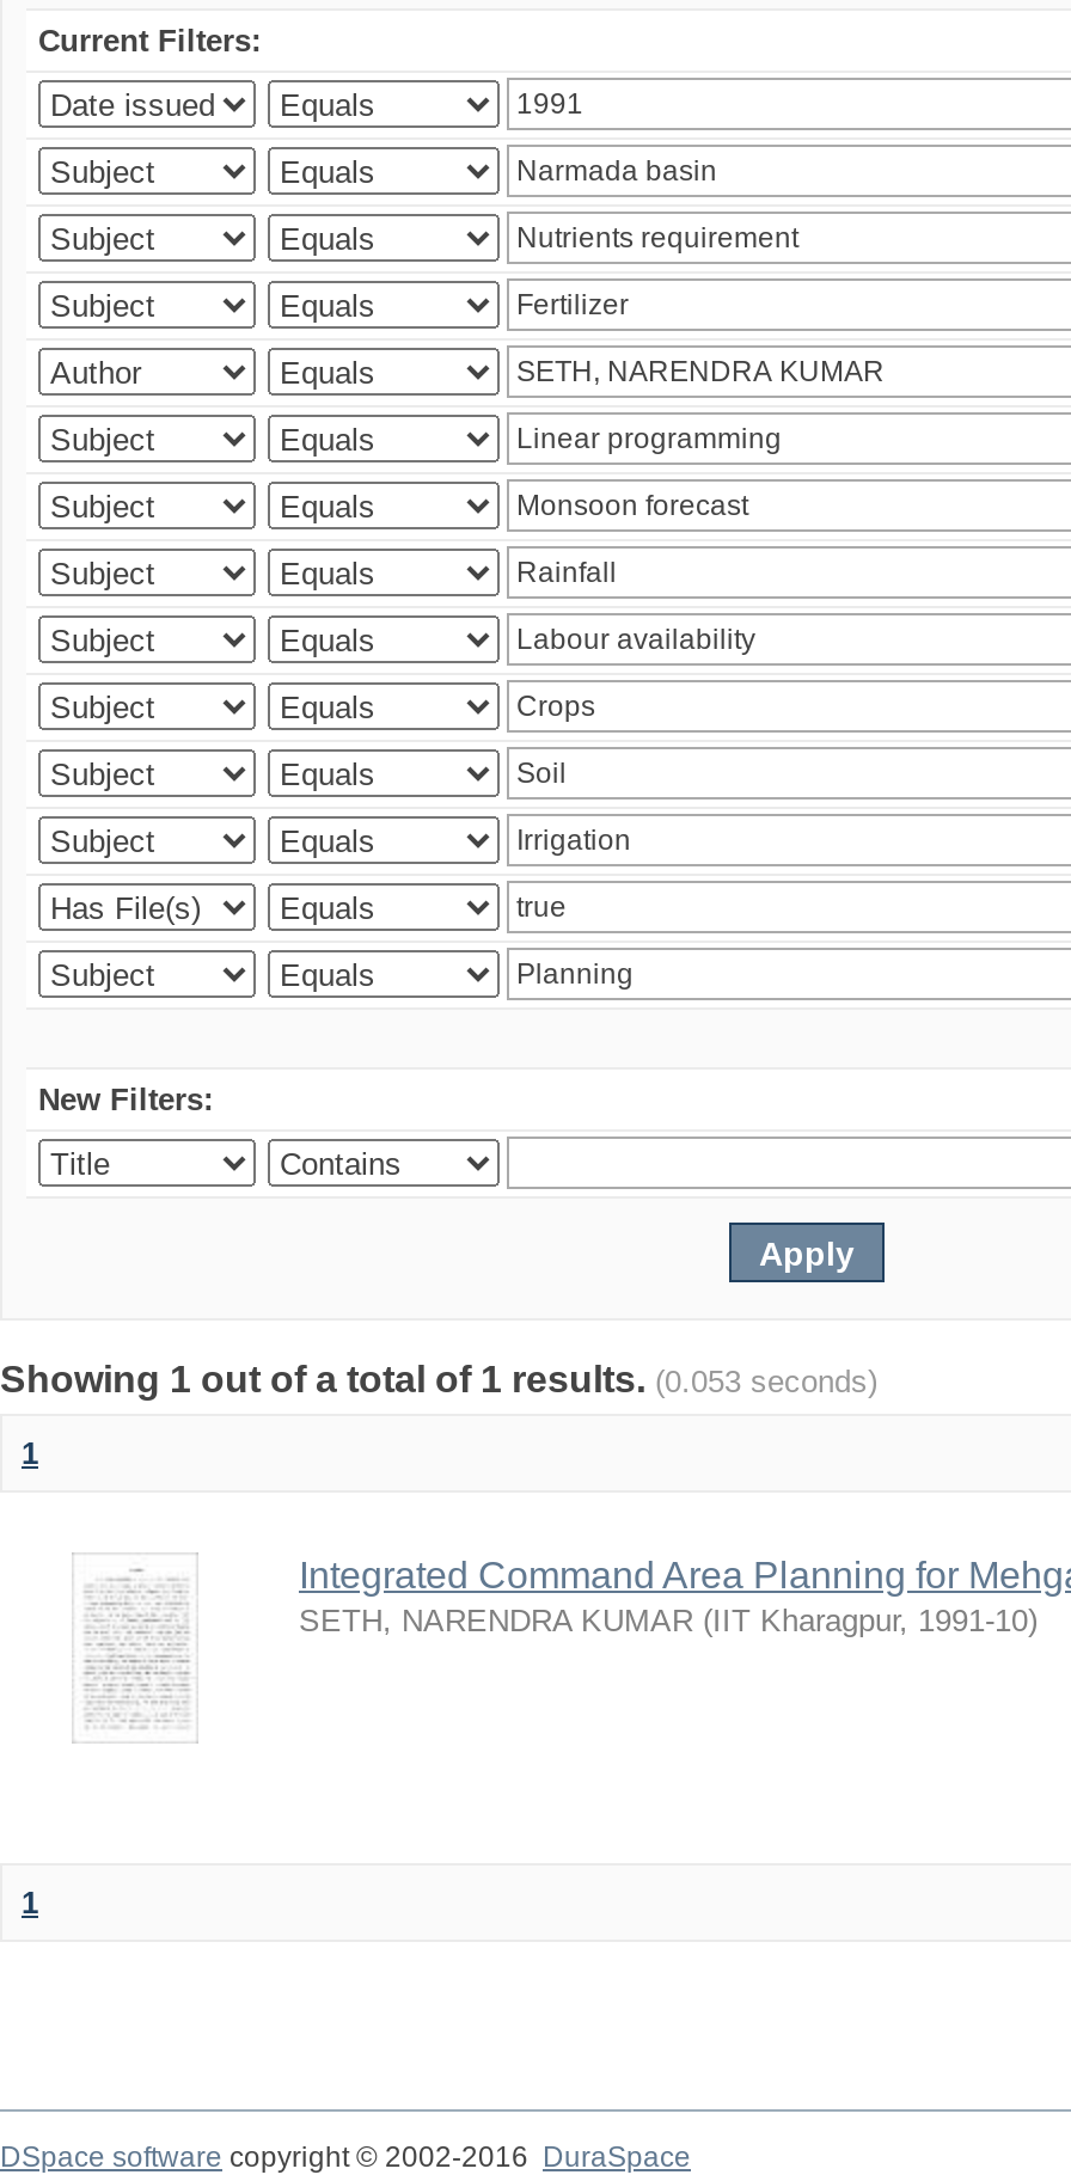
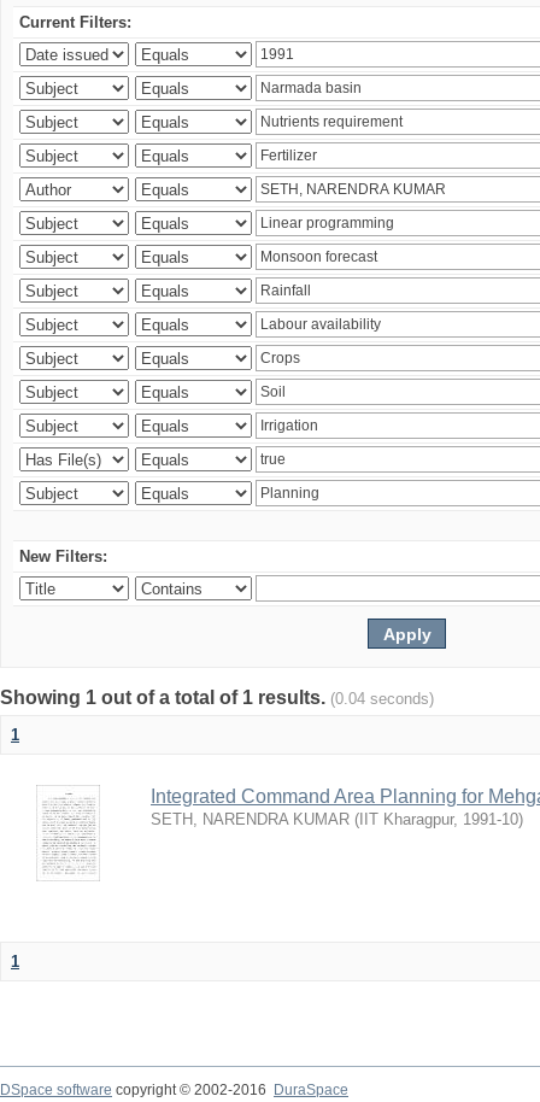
- Showing 1 out of a total of 1 results. (0.053 seconds)
+ Showing 1 out of a total of 1 results. (0.04 seconds)
